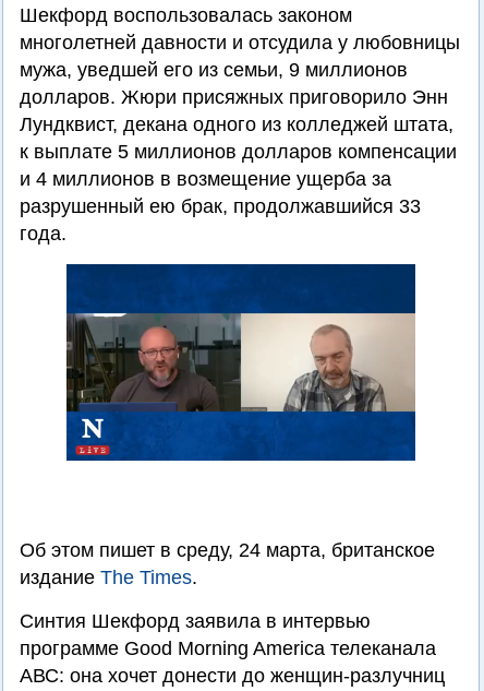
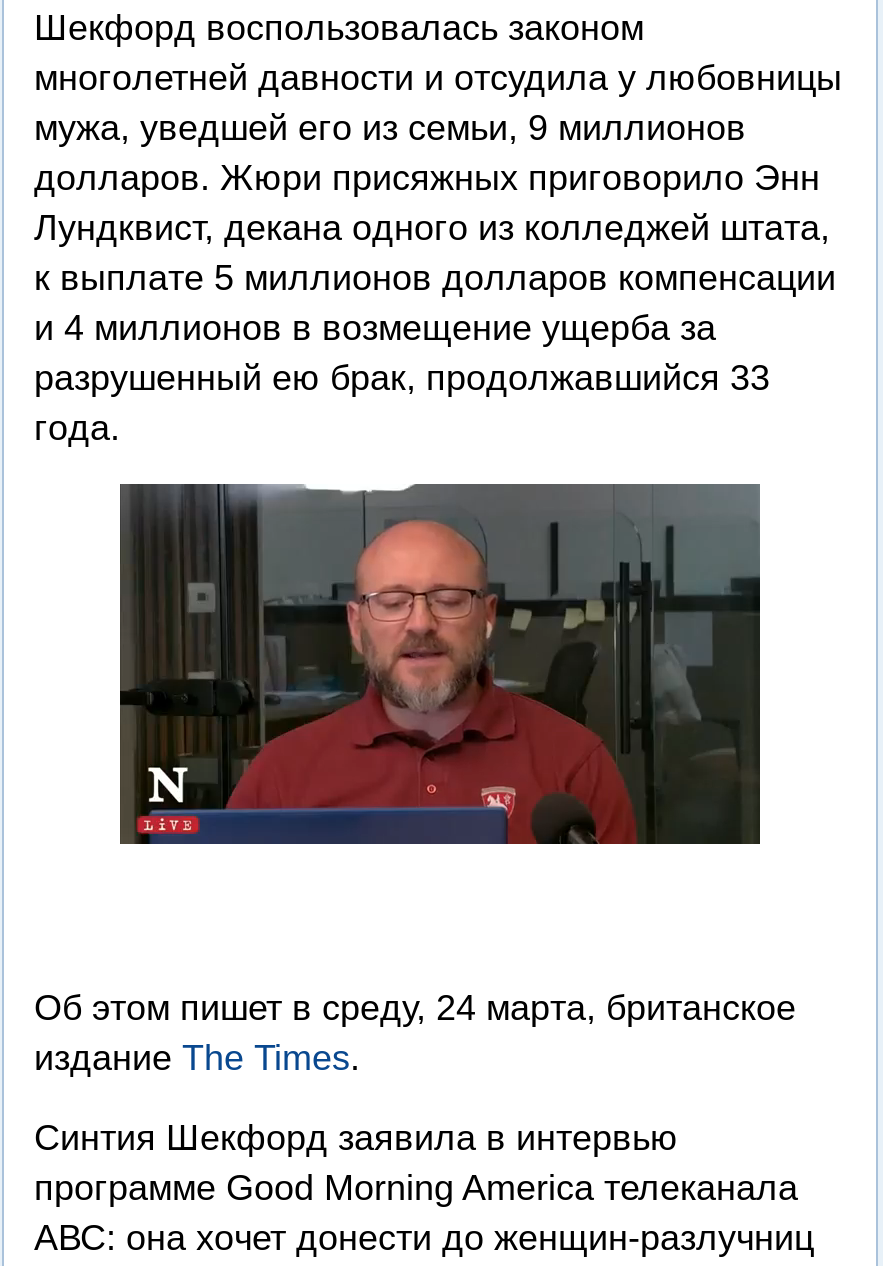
- [image]
+ [image]
